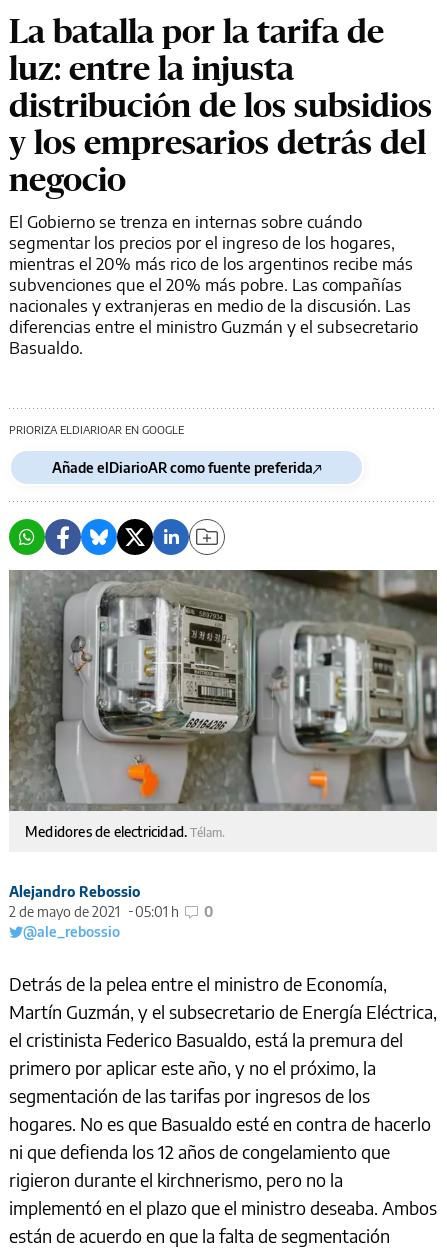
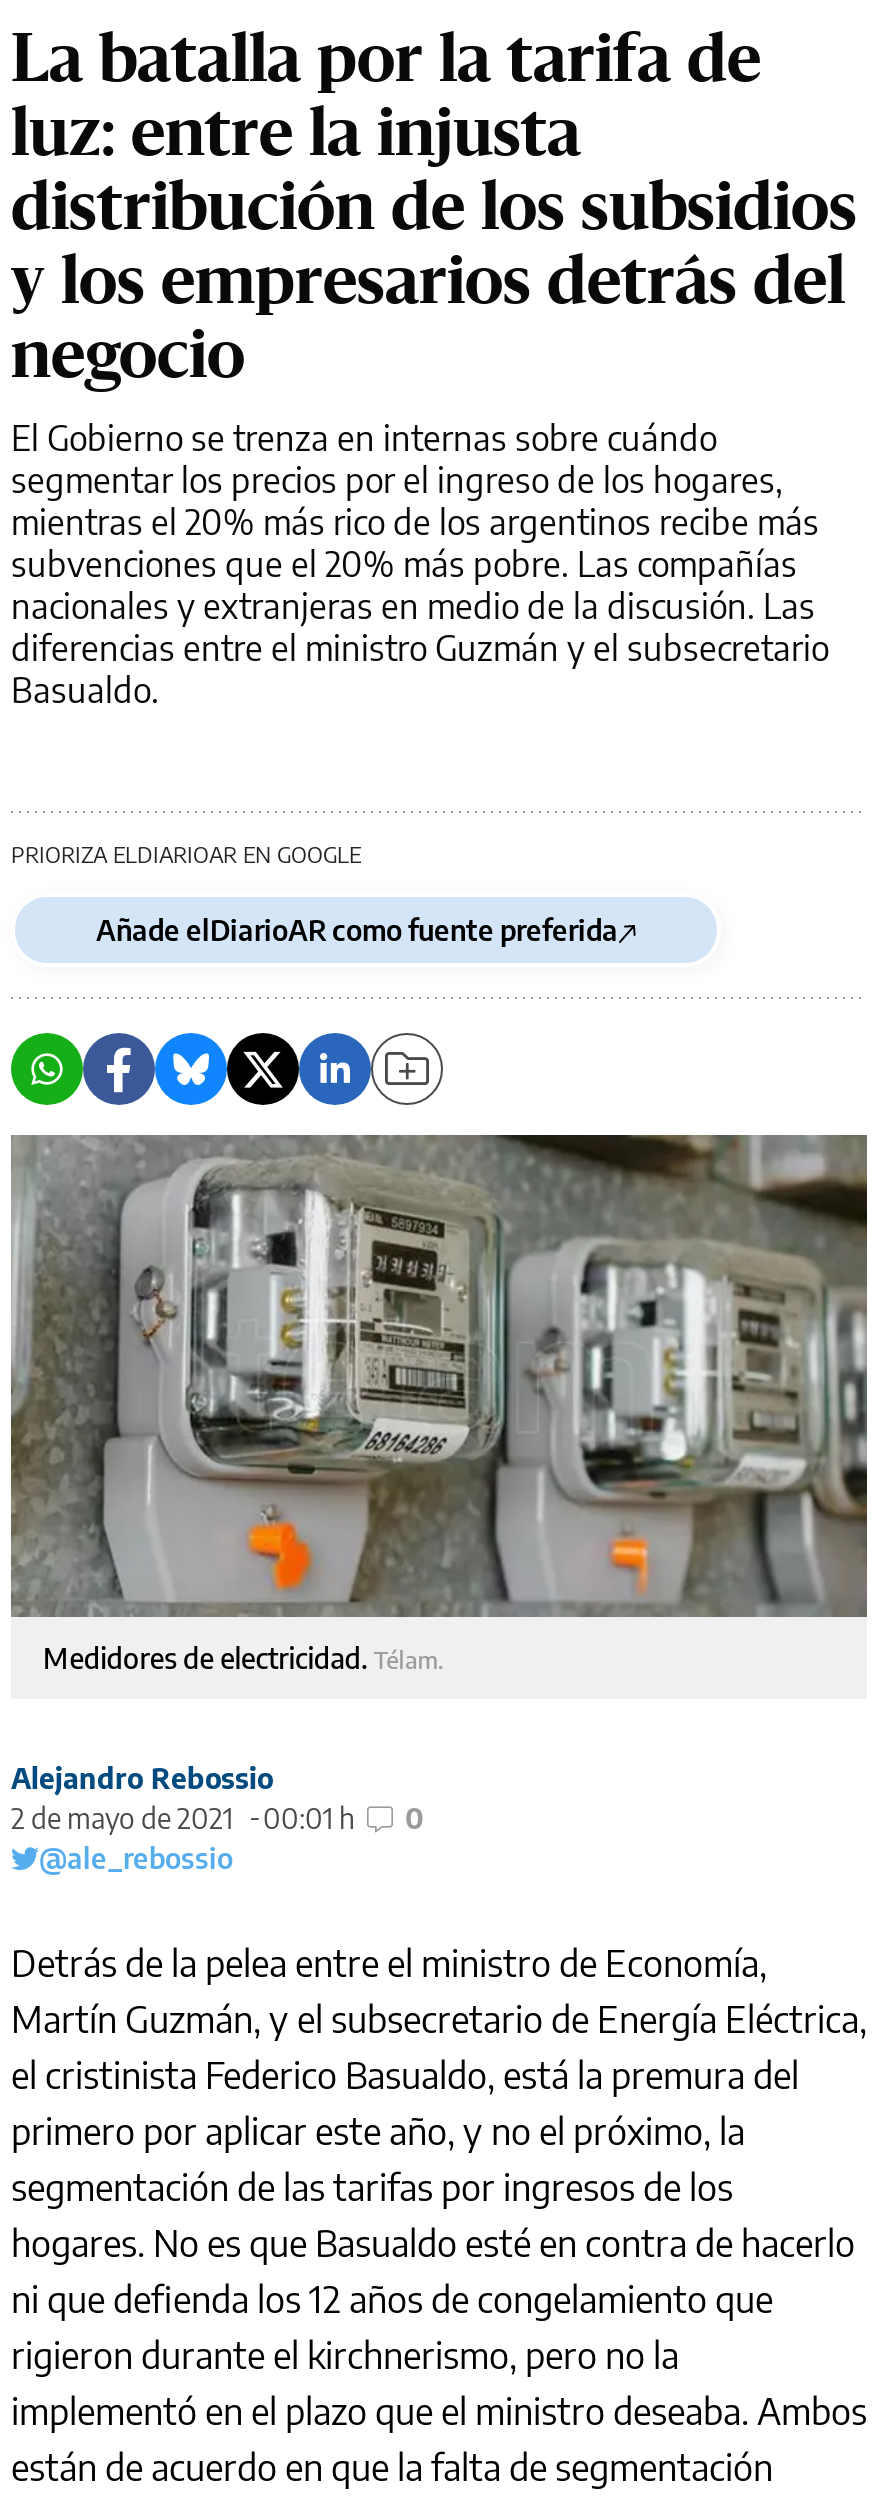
- 2 de mayo de 2021 05:01 h 0
+ 2 de mayo de 2021 00:01 h 0
